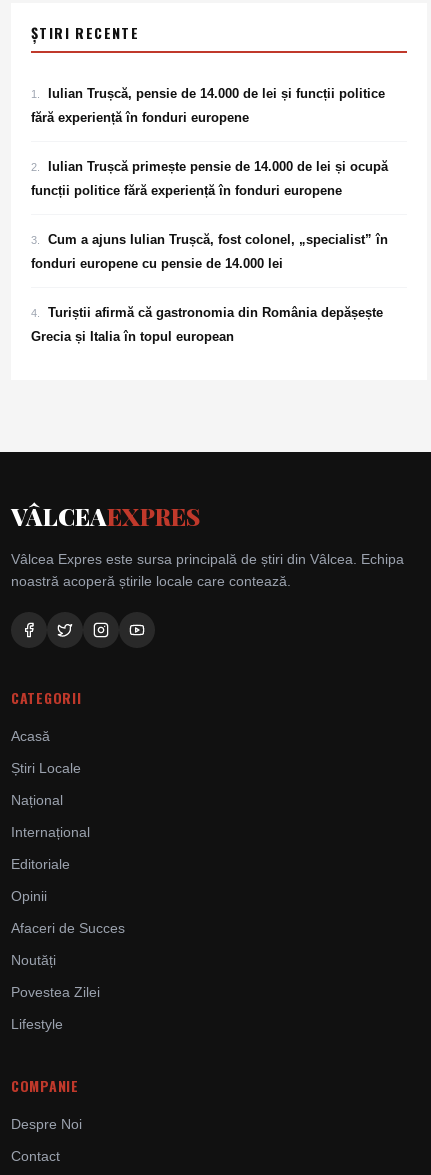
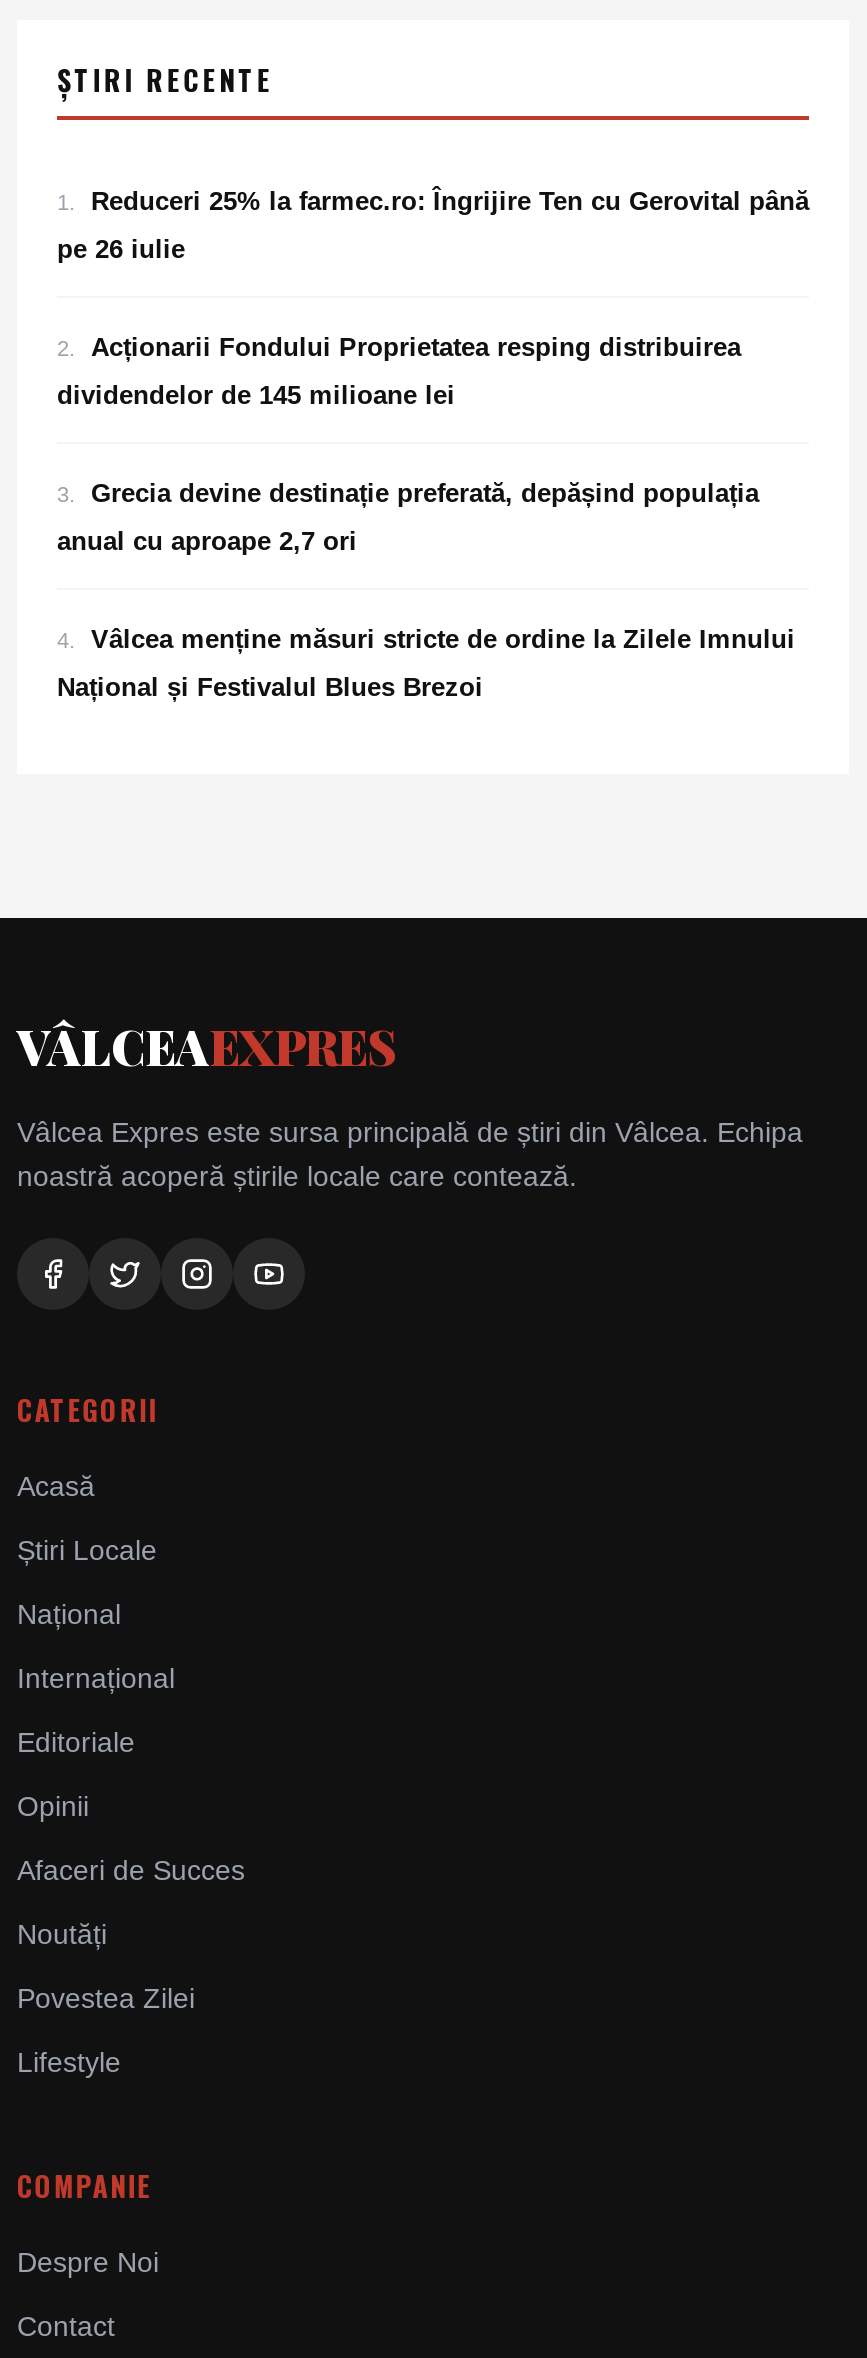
- Iulian Trușcă, pensie de 14.000 de lei și funcții politice
+ Reduceri 25% la farmec.ro: Îngrijire Ten cu Gerovital până

- fără experiență în fonduri europene
+ pe 26 iulie

- Iulian Trușcă primește pensie de 14.000 de lei și ocupă
+ Acționarii Fondului Proprietatea resping distribuirea

- funcții politice fără experiență în fonduri europene
+ dividendelor de 145 milioane lei

- Cum a ajuns Iulian Trușcă, fost colonel, „specialist” în
+ Grecia devine destinație preferată, depășind populația

- fonduri europene cu pensie de 14.000 lei
+ anual cu aproape 2,7 ori

- Turiștii afirmă că gastronomia din România depășește
+ Vâlcea menține măsuri stricte de ordine la Zilele Imnului

- Grecia și Italia în topul european
+ Național și Festivalul Blues Brezoi
